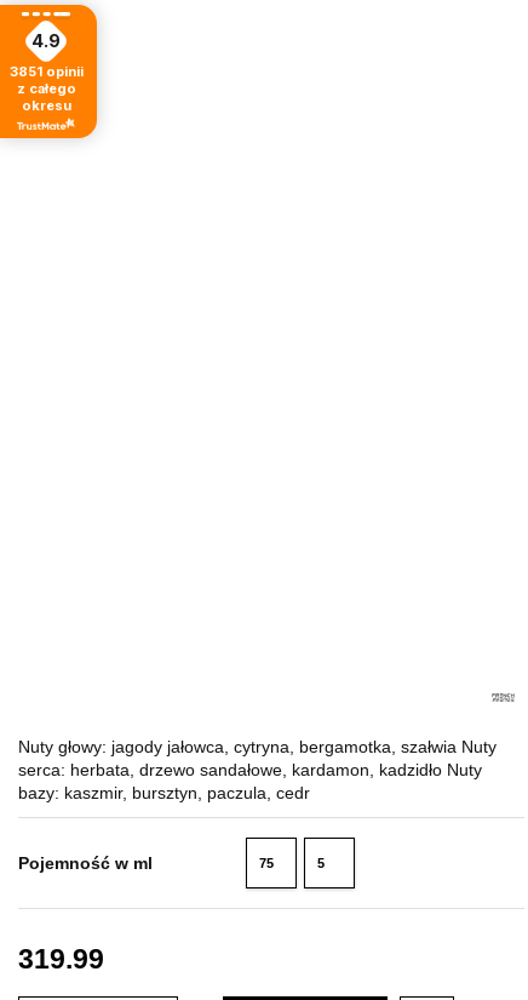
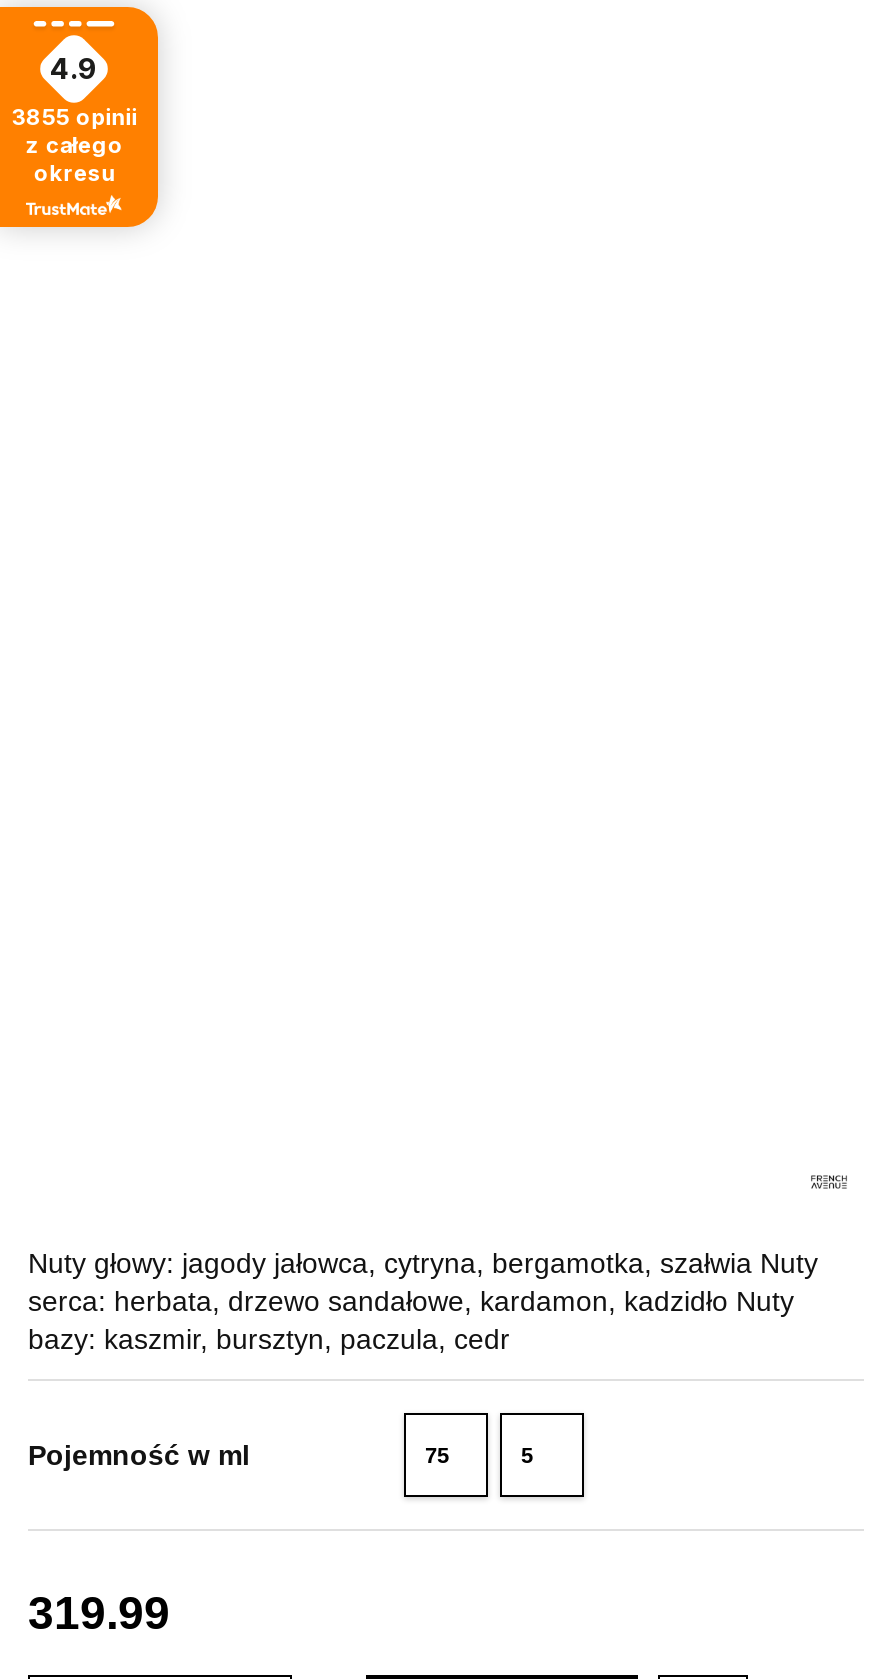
- 3851 opinii
+ 3855 opinii
